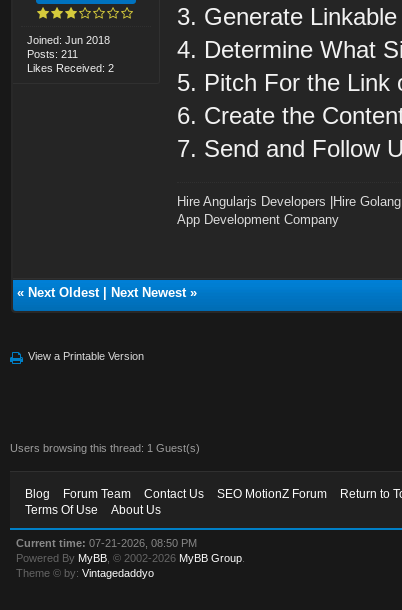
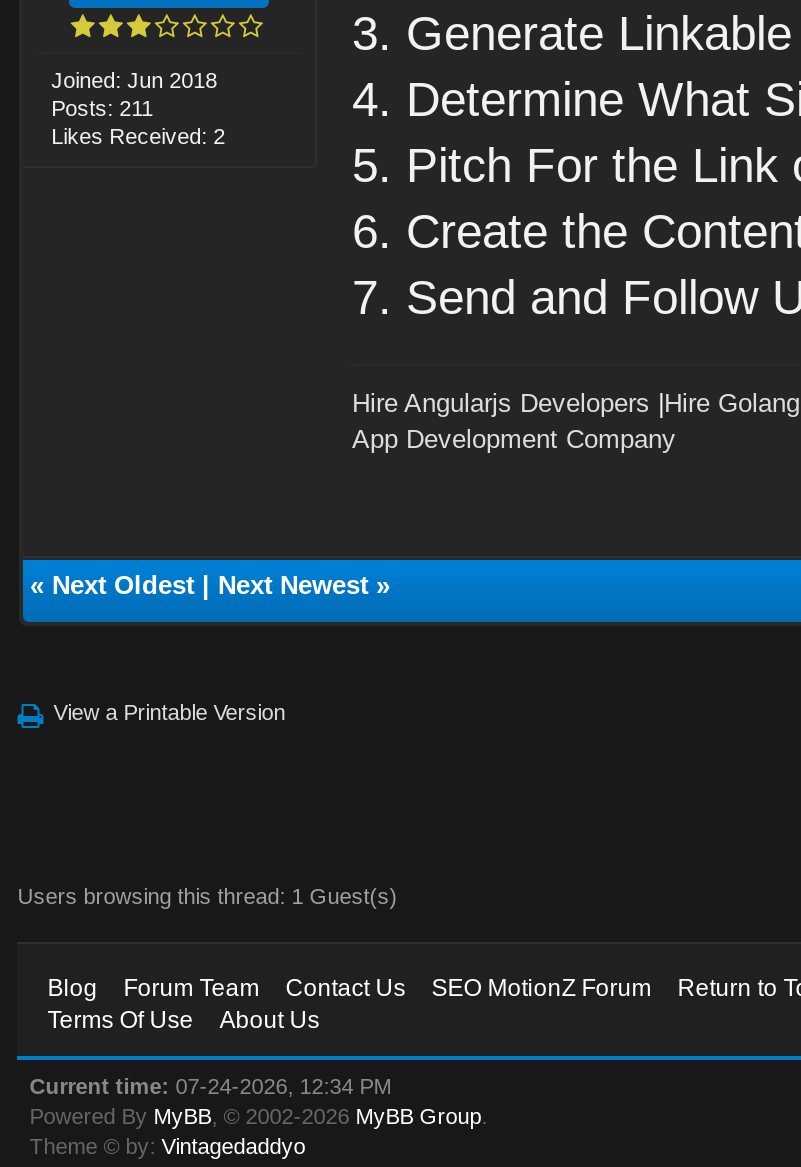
- Current time: 07-21-2026, 08:50 PM
+ Current time: 07-24-2026, 12:34 PM
